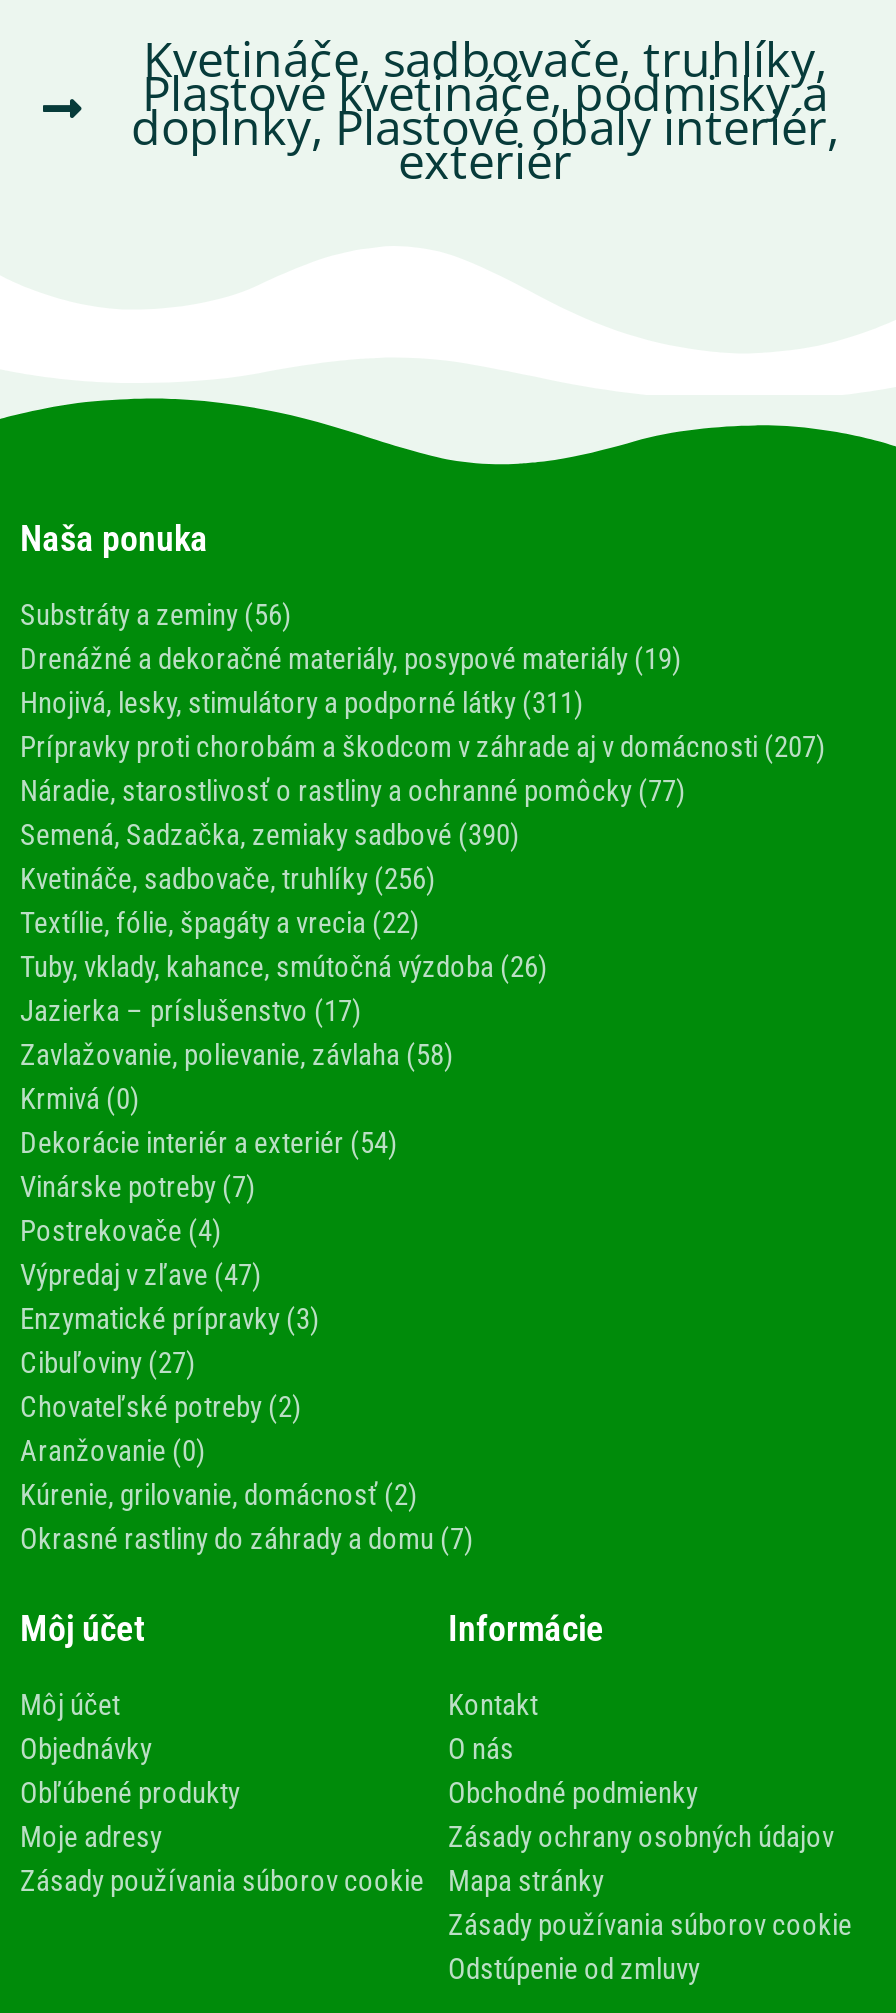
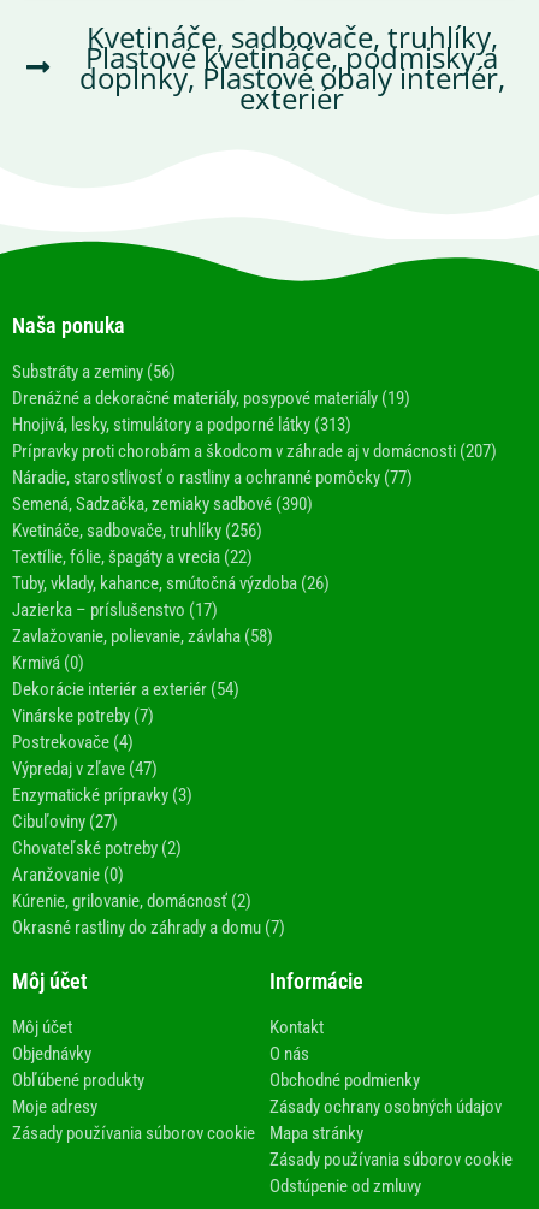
- Hnojivá, lesky, stimulátory a podporné látky (311)
+ Hnojivá, lesky, stimulátory a podporné látky (313)
